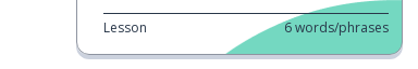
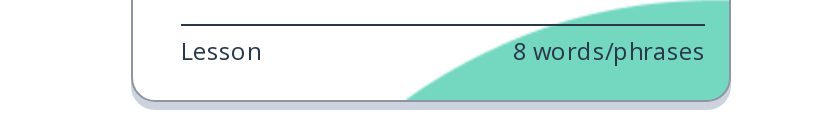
- 6 words/phrases
+ 8 words/phrases
